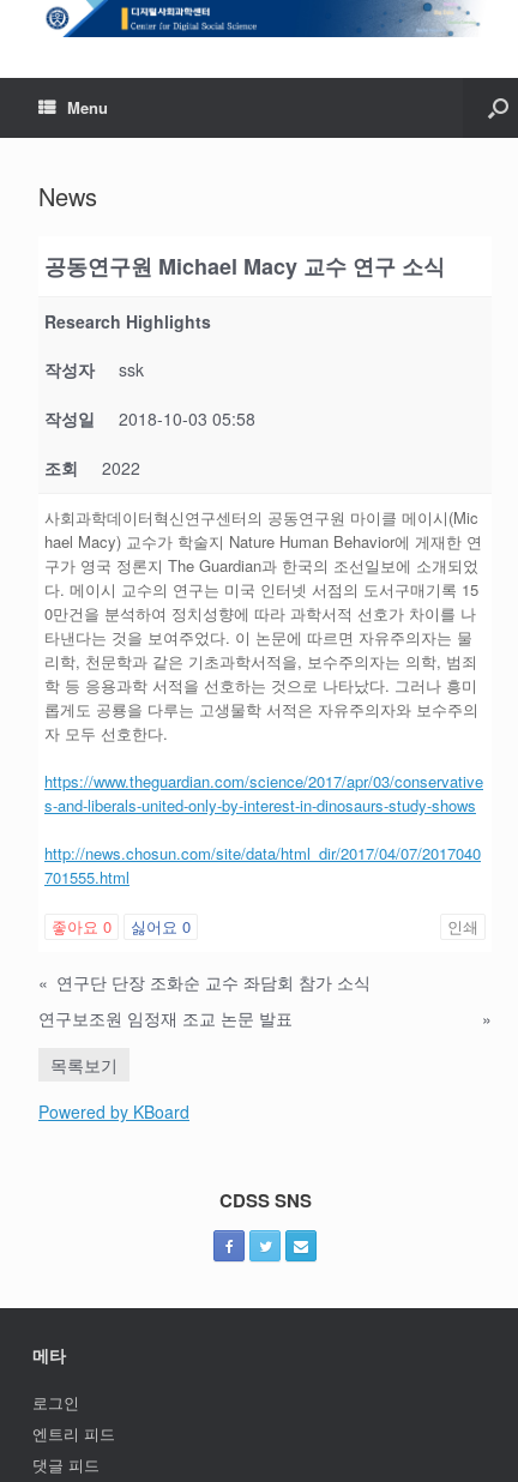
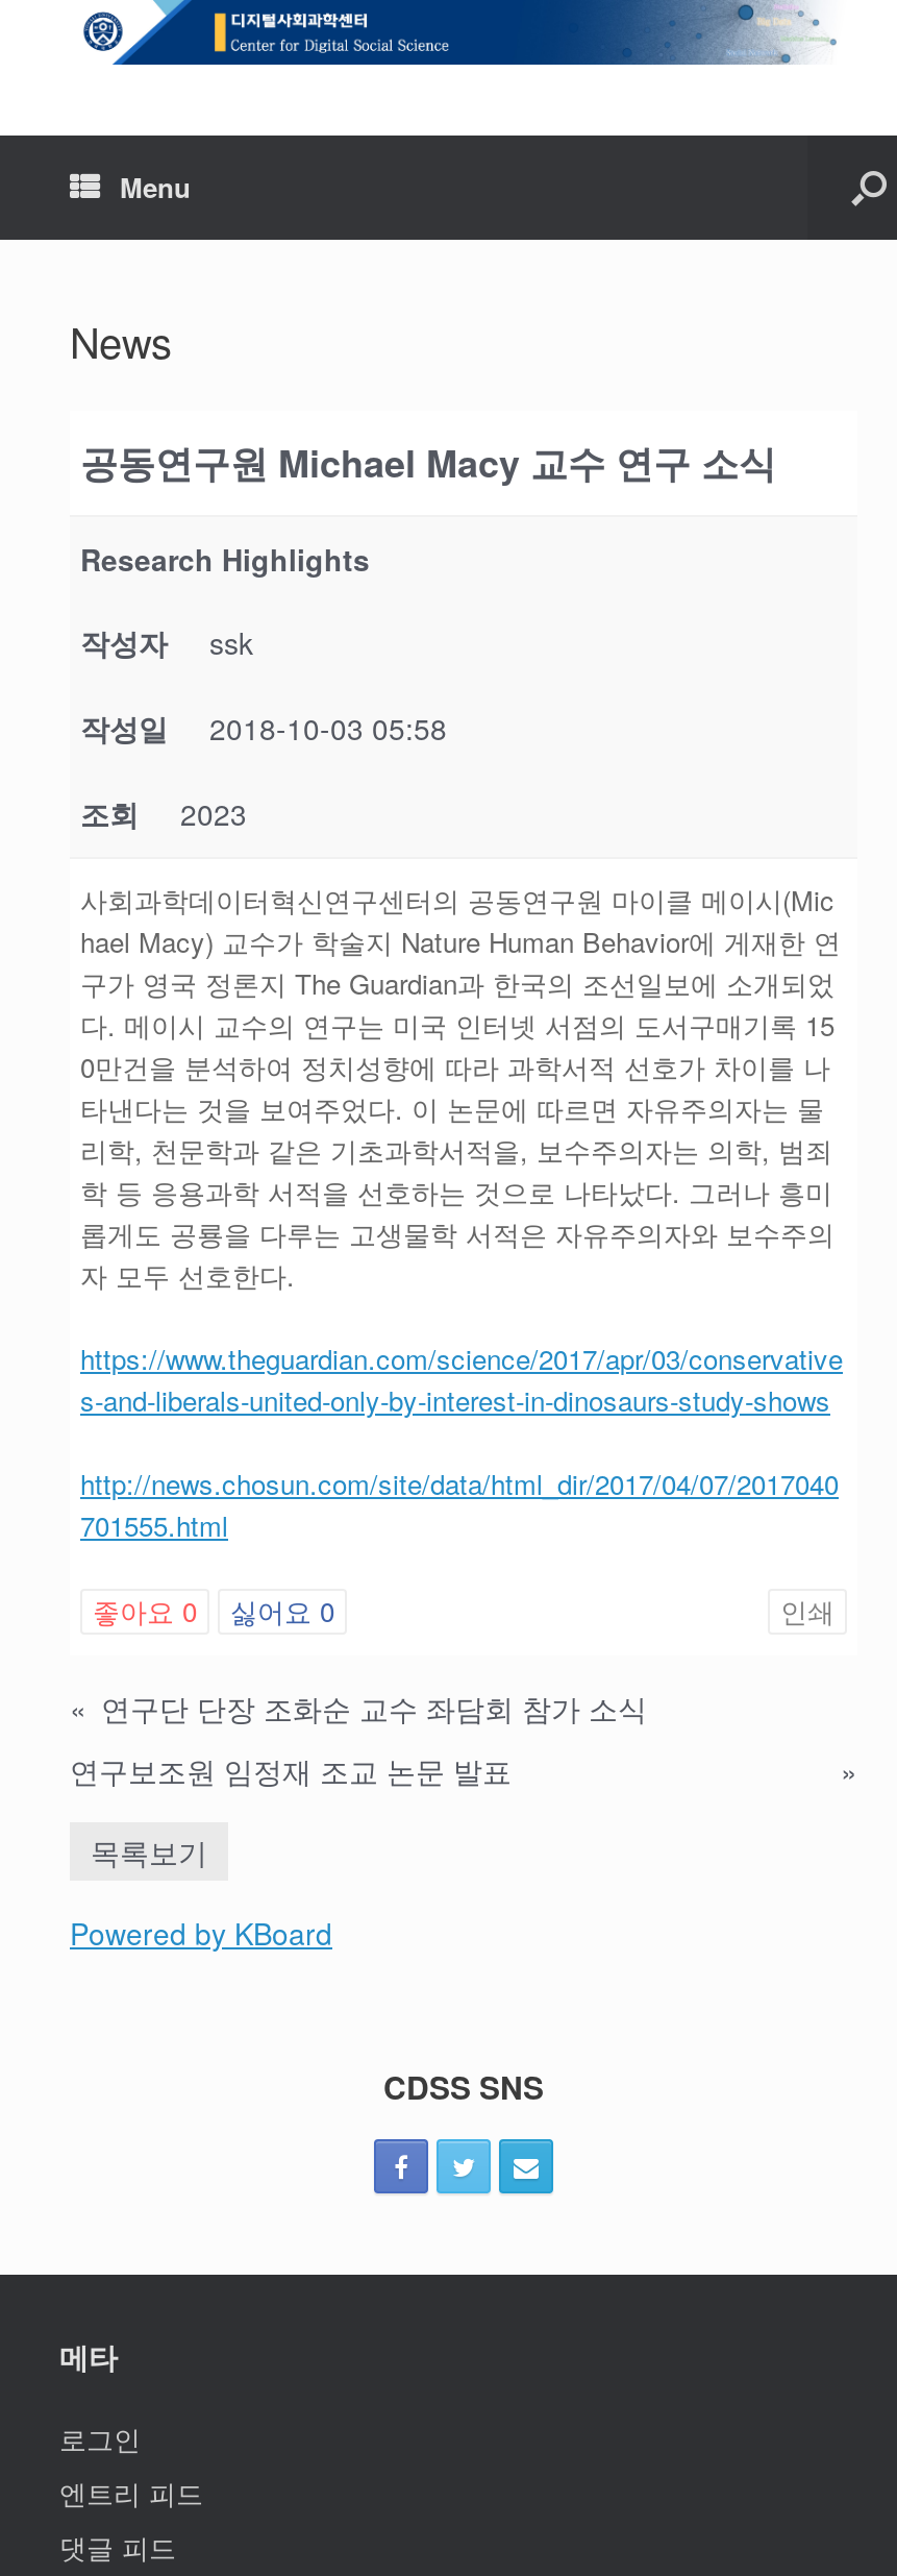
- 조회 2022
+ 조회 2023
